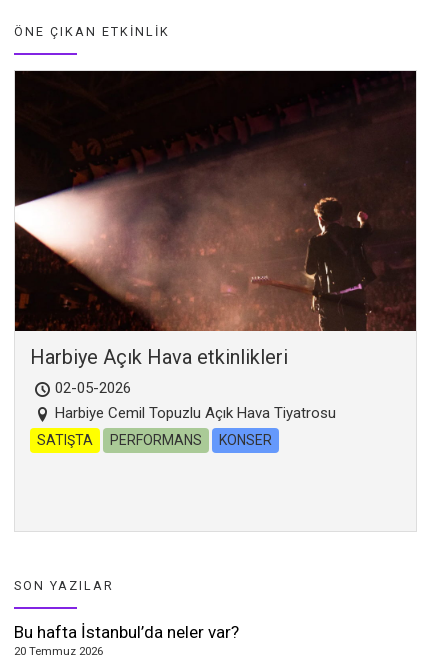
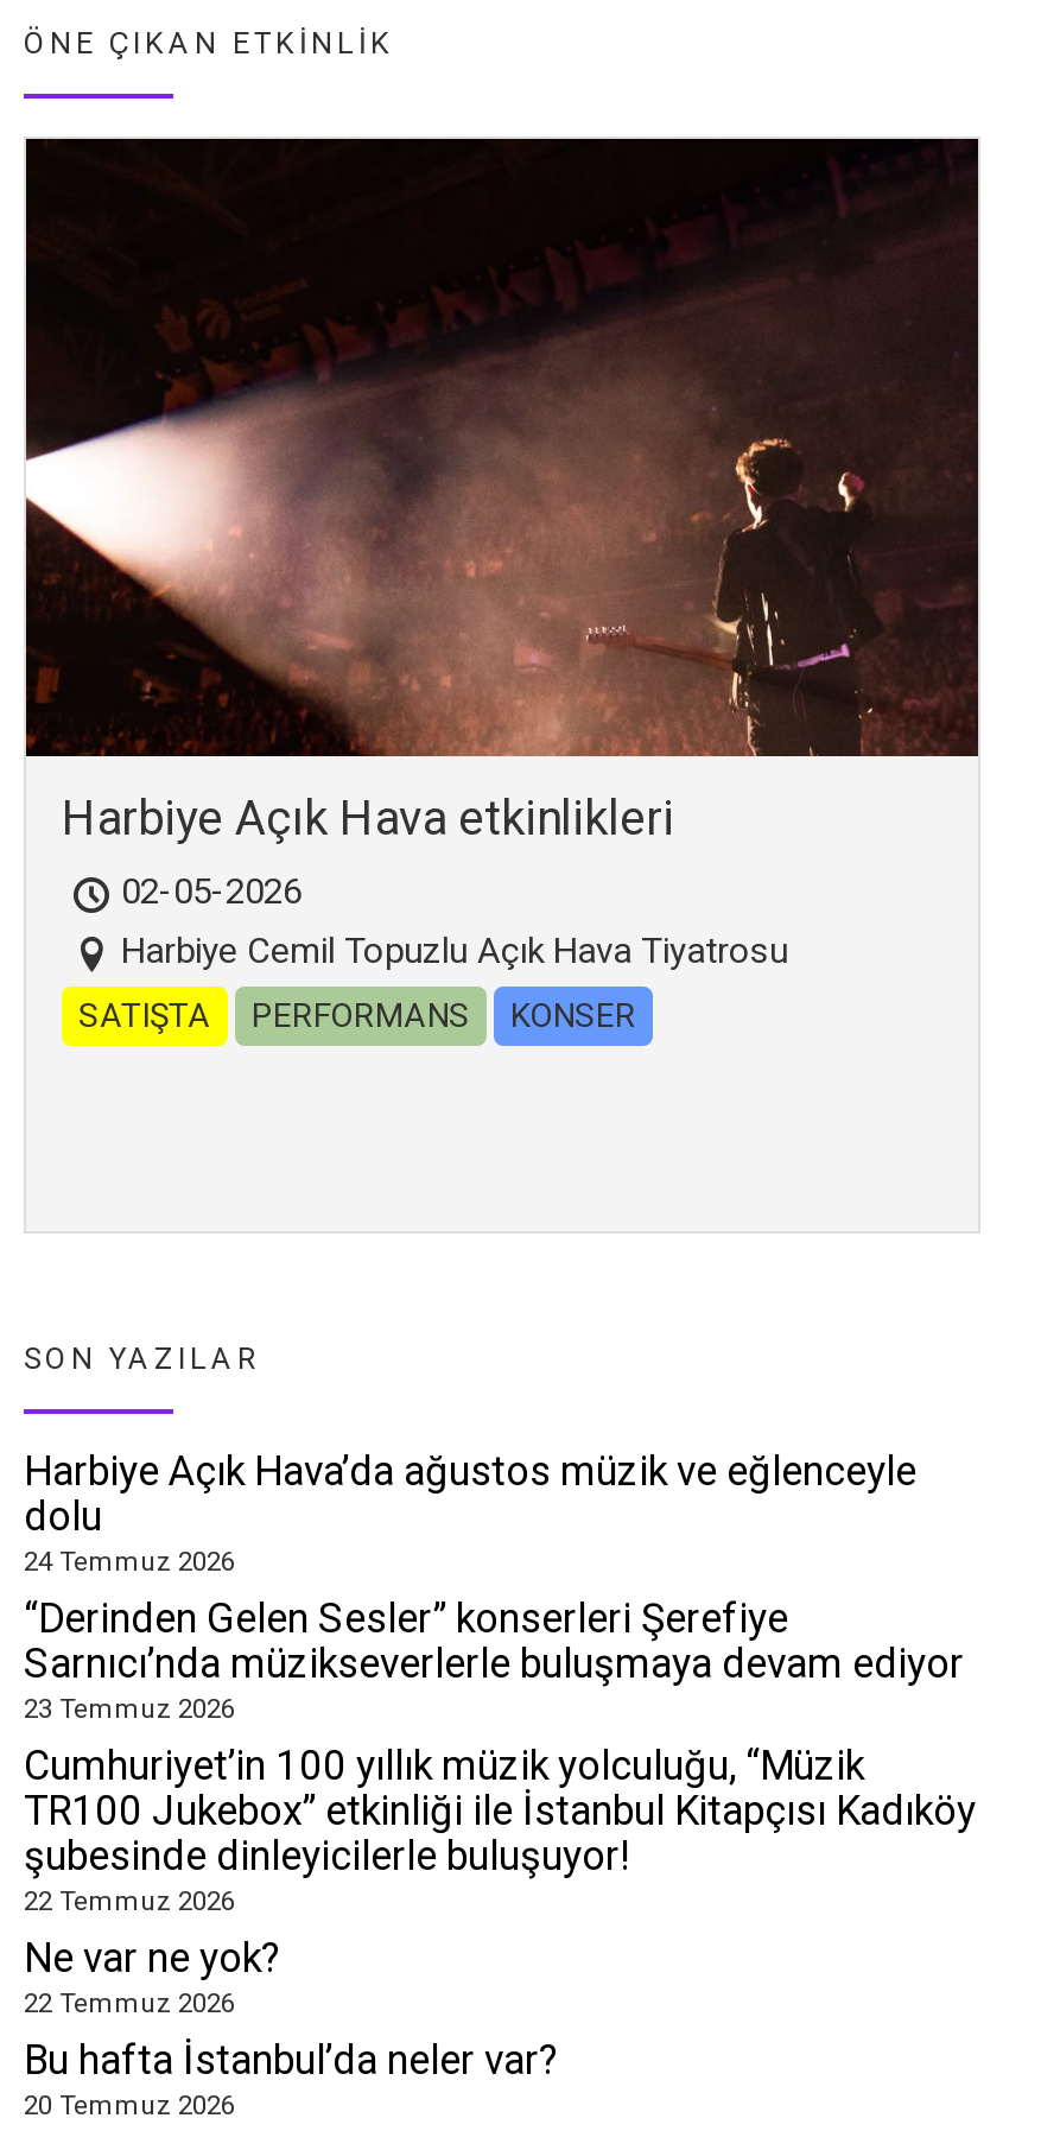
+ Harbiye Açık Hava’da ağustos müzik ve eğlenceyle
+ dolu
+ 24 Temmuz 2026
+ “Derinden Gelen Sesler” konserleri Şerefiye
+ Sarnıcı’nda müzikseverlerle buluşmaya devam ediyor
+ 23 Temmuz 2026
+ Cumhuriyet’in 100 yıllık müzik yolculuğu, “Müzik
+ TR100 Jukebox” etkinliği ile İstanbul Kitapçısı Kadıköy
+ şubesinde dinleyicilerle buluşuyor!
+ 22 Temmuz 2026
+ Ne var ne yok?
+ 22 Temmuz 2026
